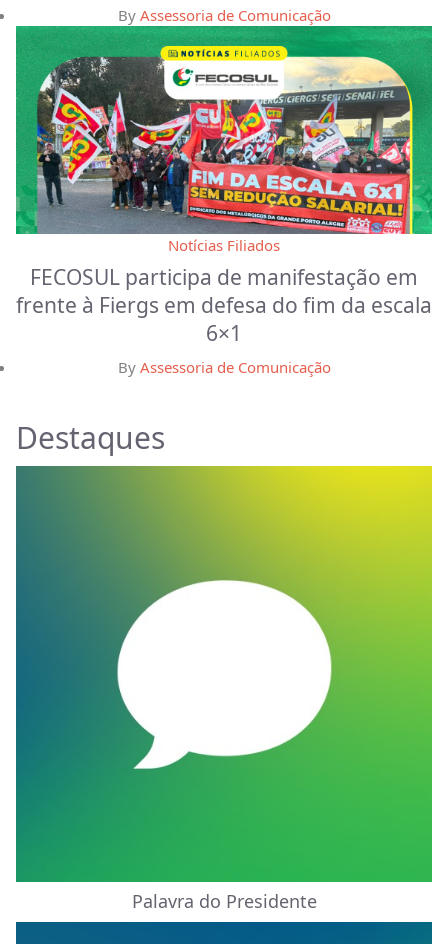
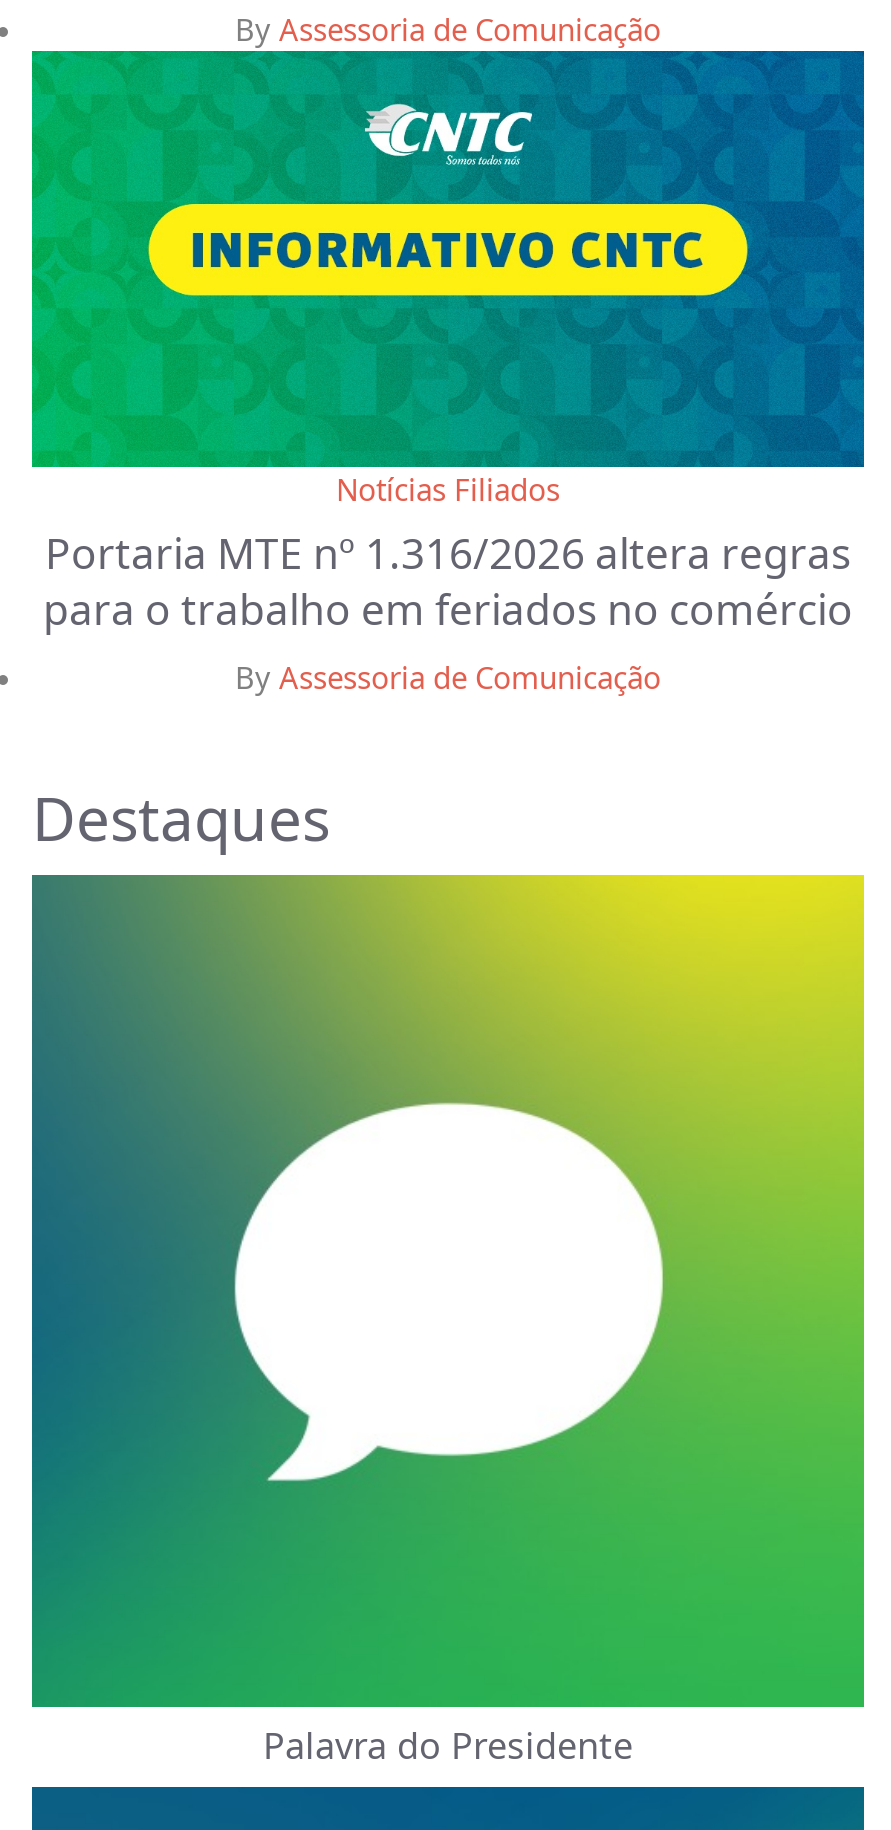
- [image]
- FECOSUL participa de manifestação em
- frente à Fiergs em defesa do fim da escala
- 6×1
+ [image]
+ Portaria MTE nº 1.316/2026 altera regras
+ para o trabalho em feriados no comércio
